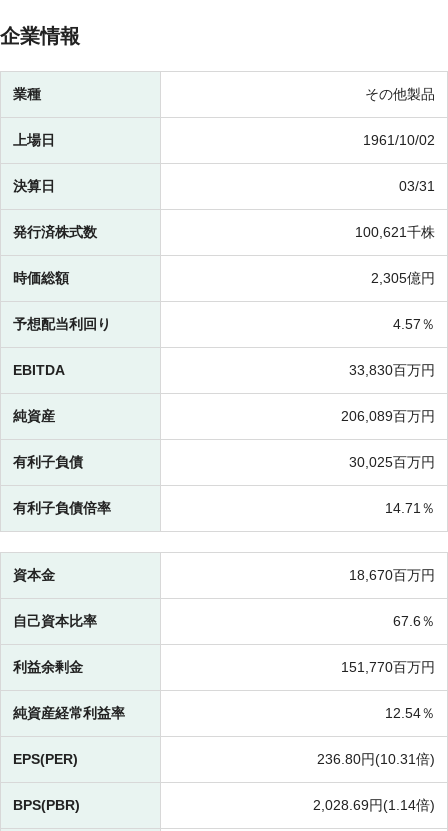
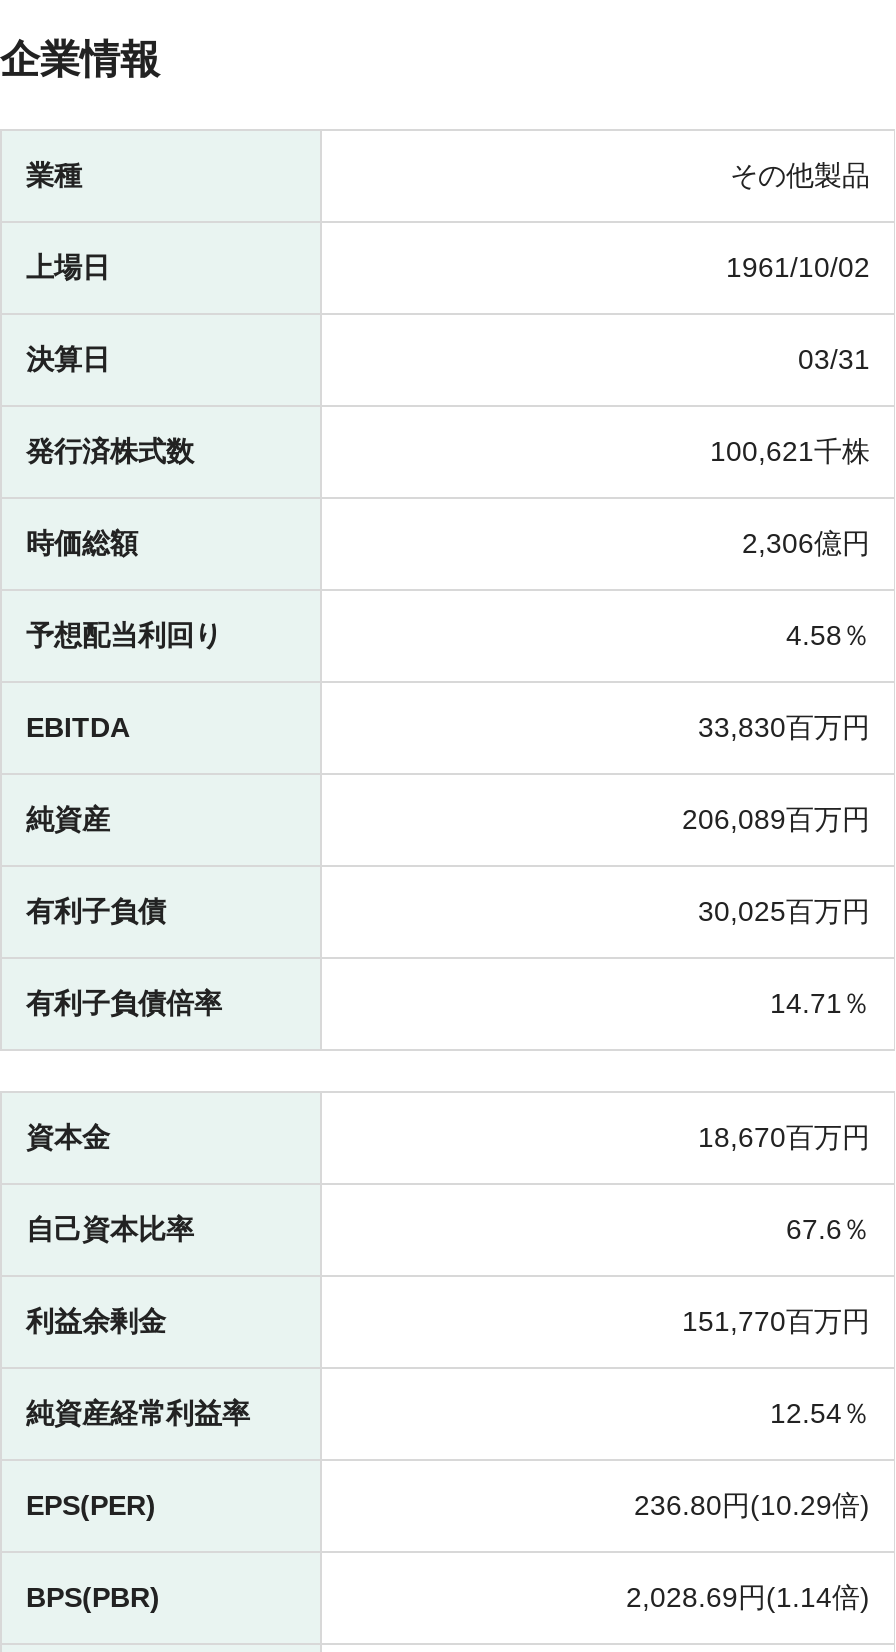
- 2,305億円
+ 2,306億円

- 4.57％
+ 4.58％

- 236.80円(10.31倍)
+ 236.80円(10.29倍)
